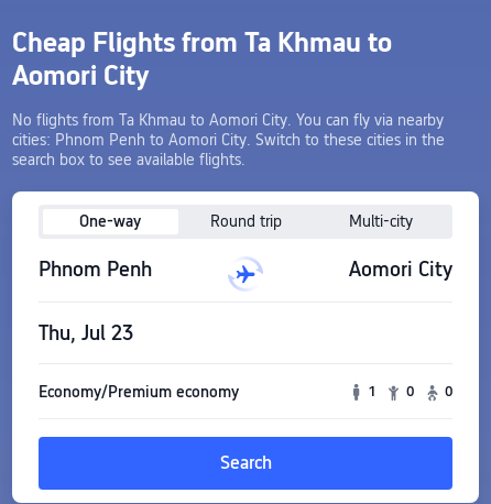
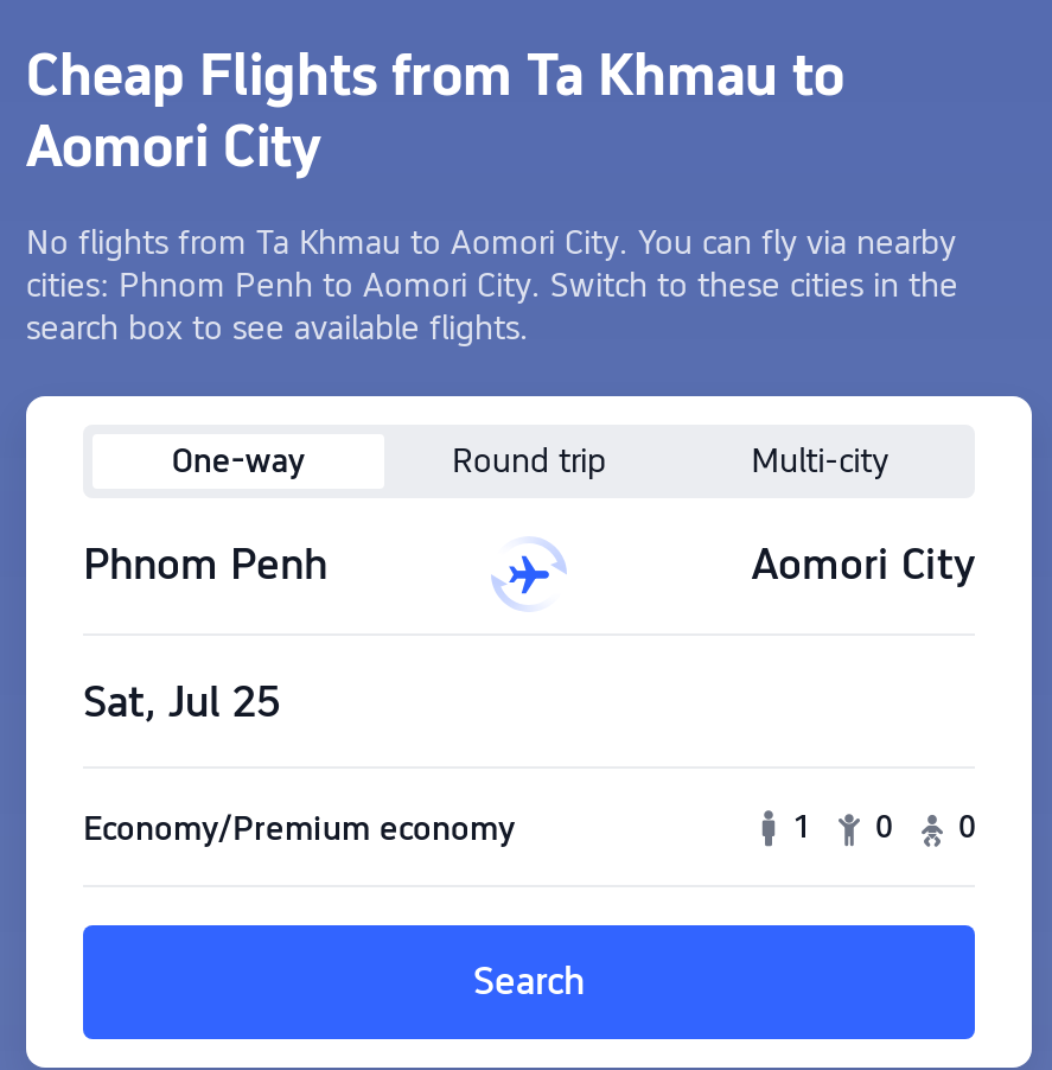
- Thu, Jul 23
+ Sat, Jul 25
